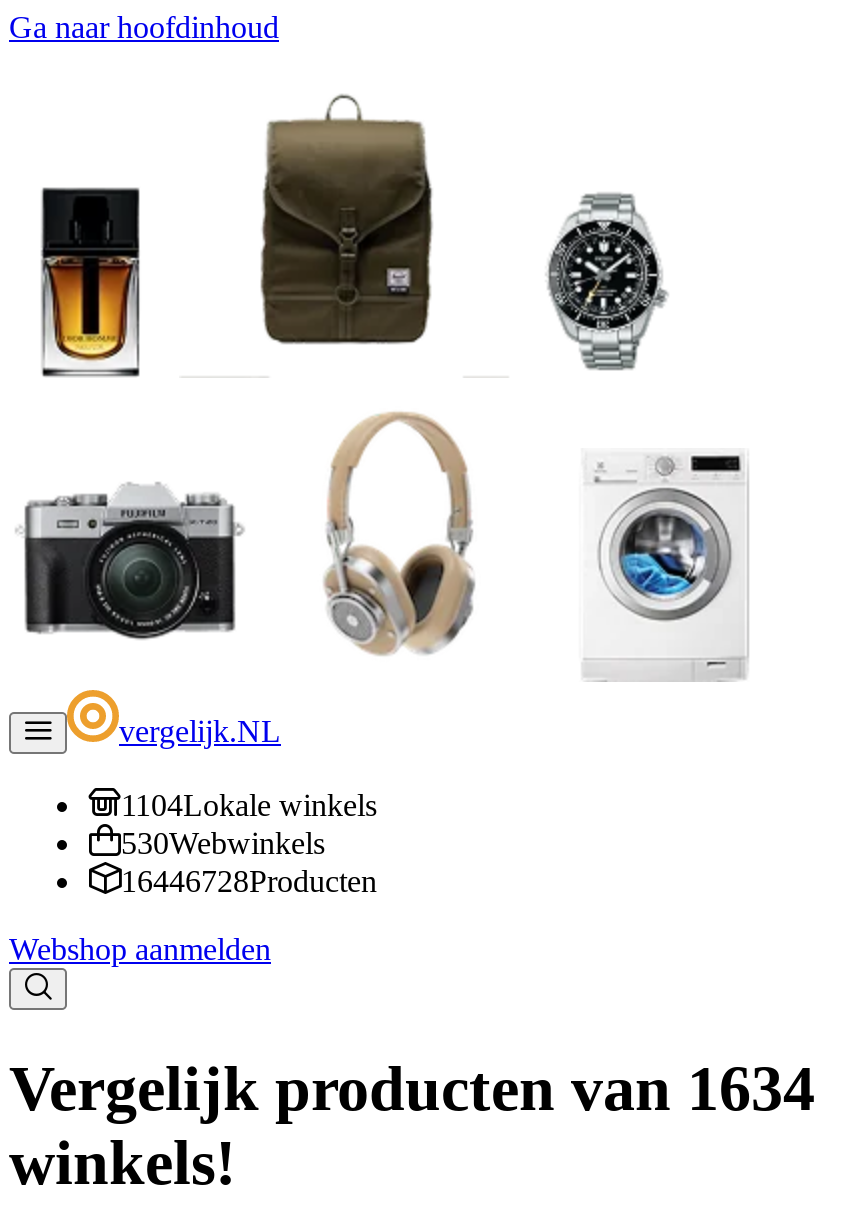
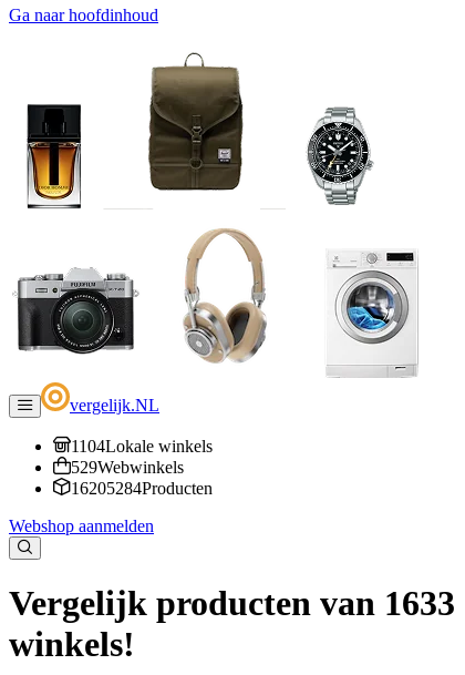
- 530Webwinkels
+ 529Webwinkels

- 16446728Producten
+ 16205284Producten

- Vergelijk producten van 1634
+ Vergelijk producten van 1633
